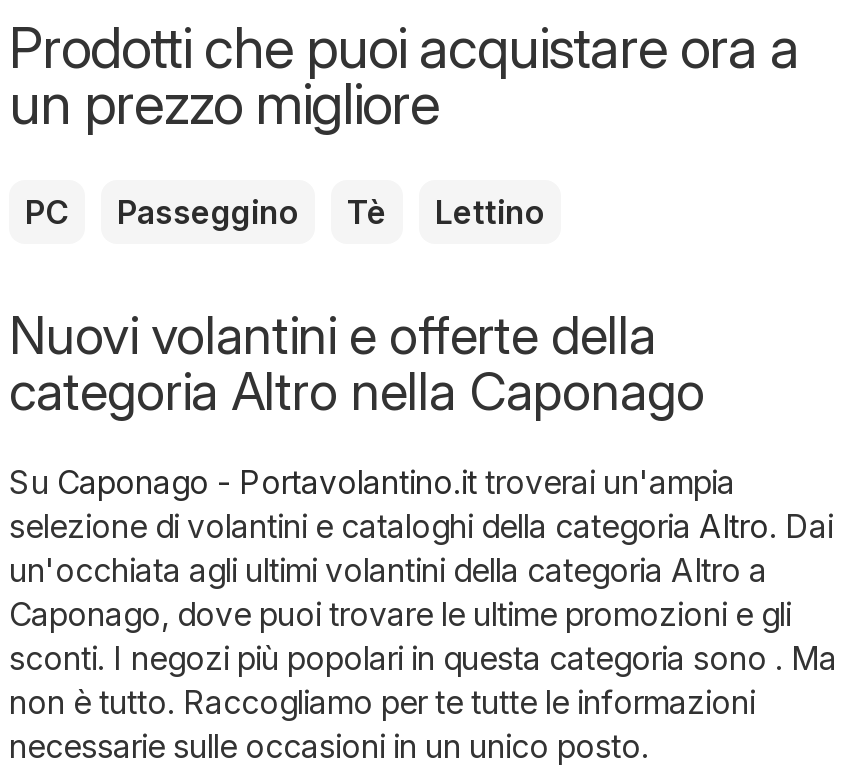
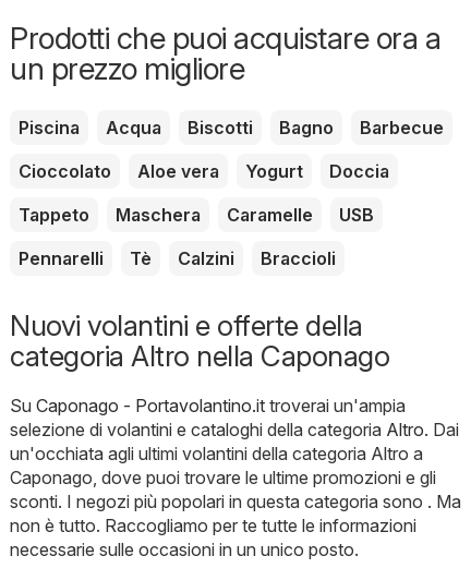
- PC
- Passeggino
+ Piscina
+ Acqua
+ Biscotti
+ Bagno
+ Barbecue
+ Cioccolato
+ Aloe vera
+ Yogurt
+ Doccia
+ Tappeto
+ Maschera
+ Caramelle
+ USB
+ Pennarelli

- Lettino
+ Calzini
+ Braccioli
